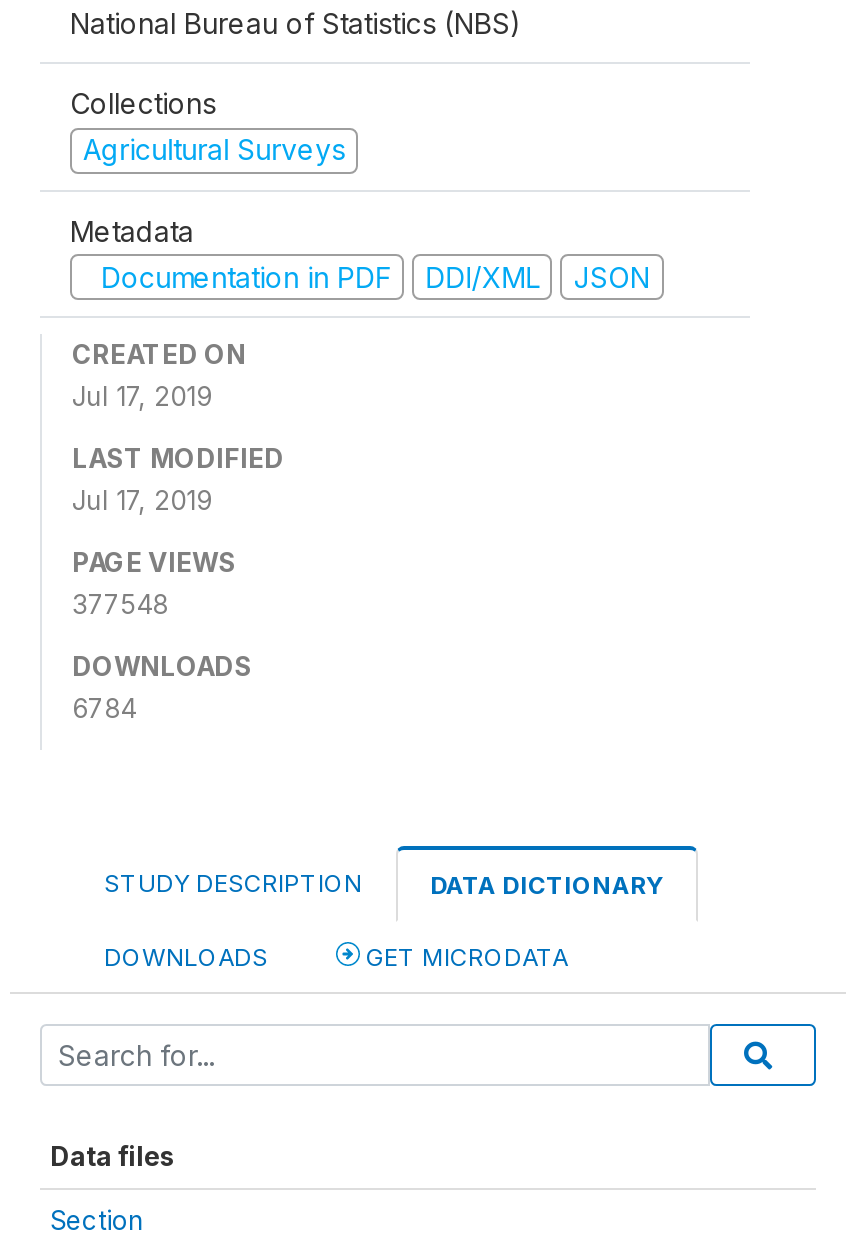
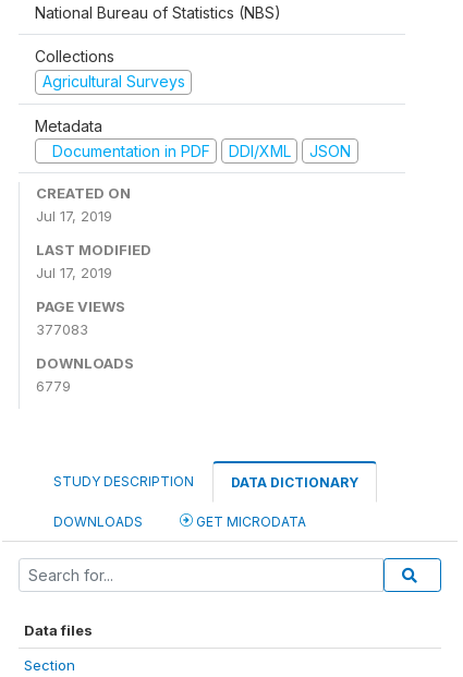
- 377548
+ 377083

- 6784
+ 6779
